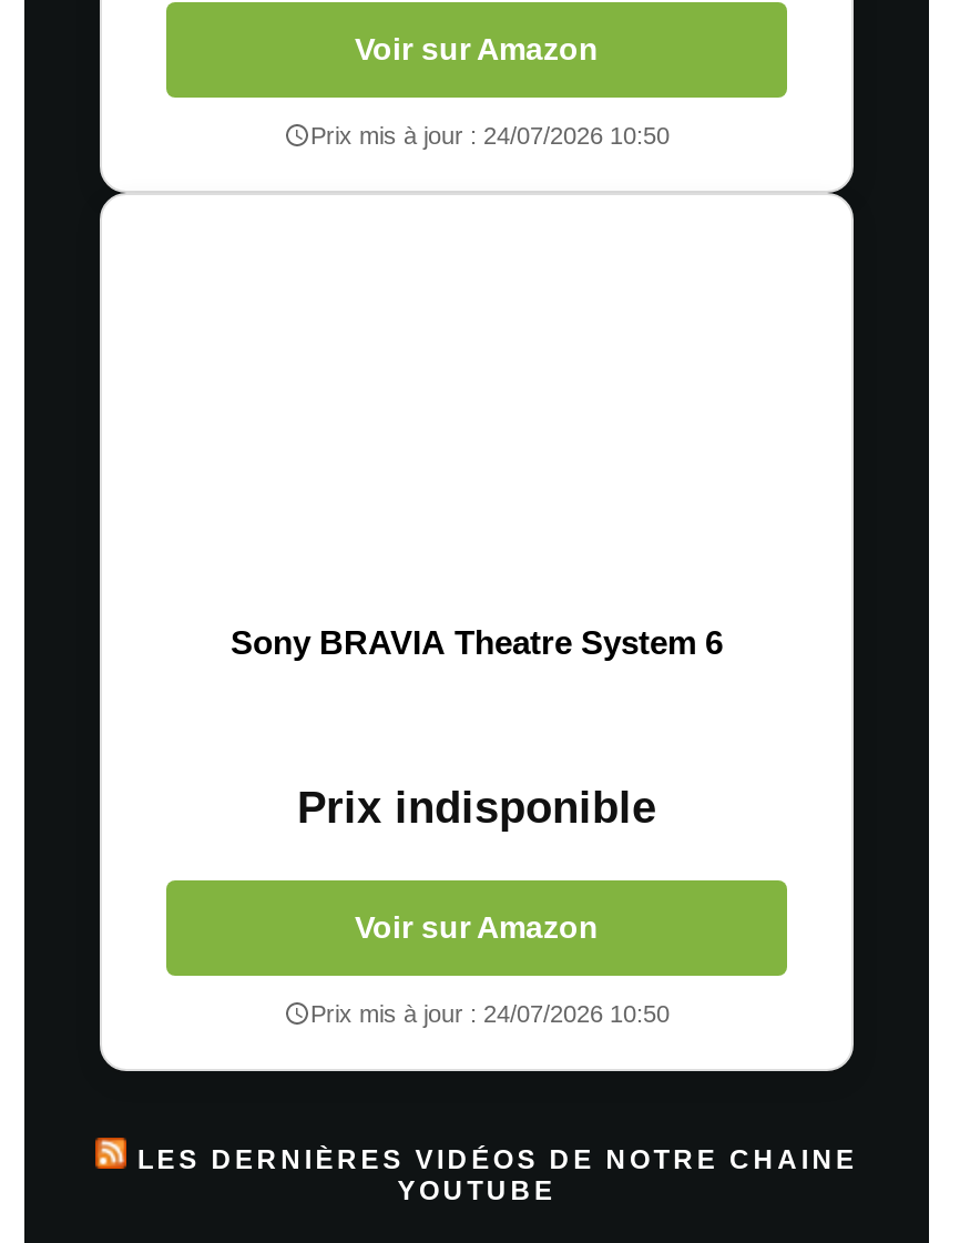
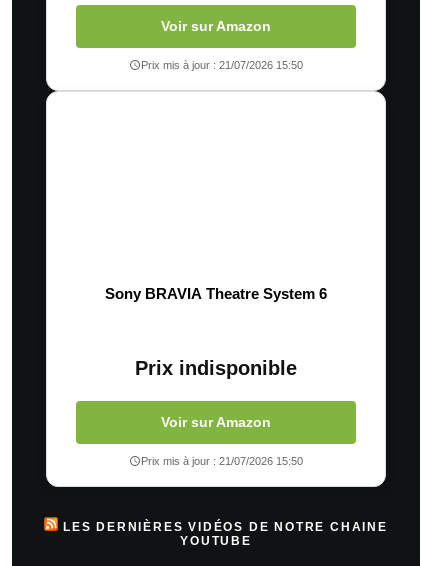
- Prix mis à jour : 24/07/2026 10:50
+ Prix mis à jour : 21/07/2026 15:50

- Prix mis à jour : 24/07/2026 10:50
+ Prix mis à jour : 21/07/2026 15:50
